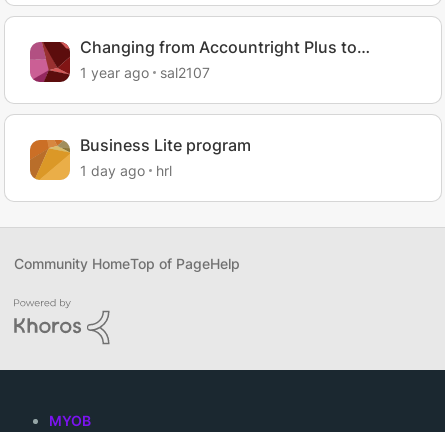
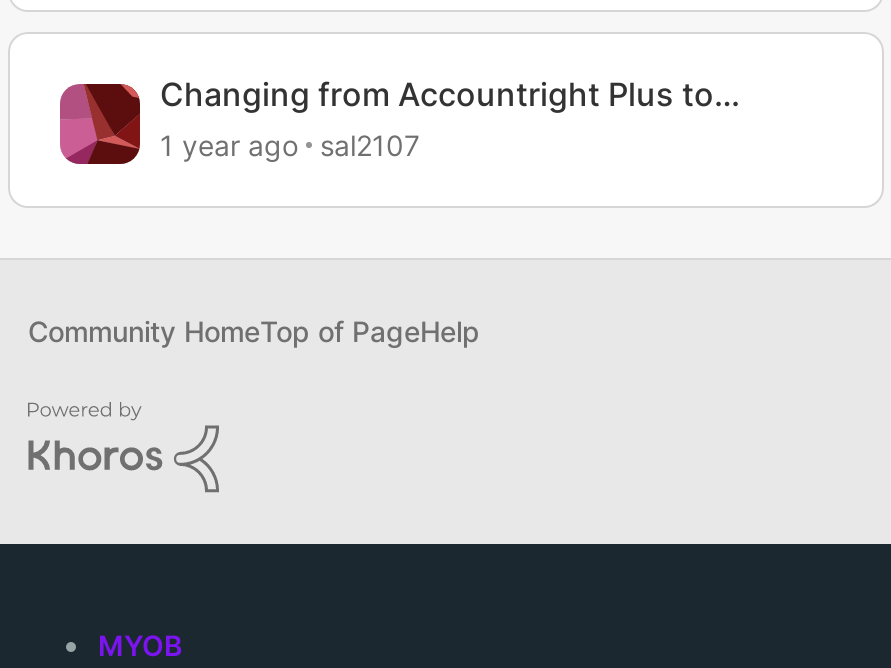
- [image]
- Business Lite program
- 1 day ago
- hrl
